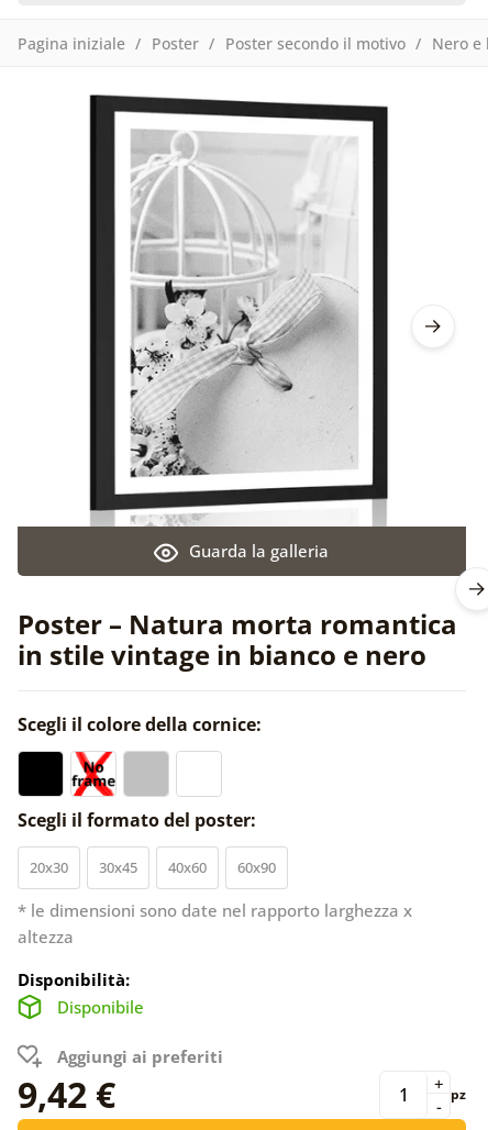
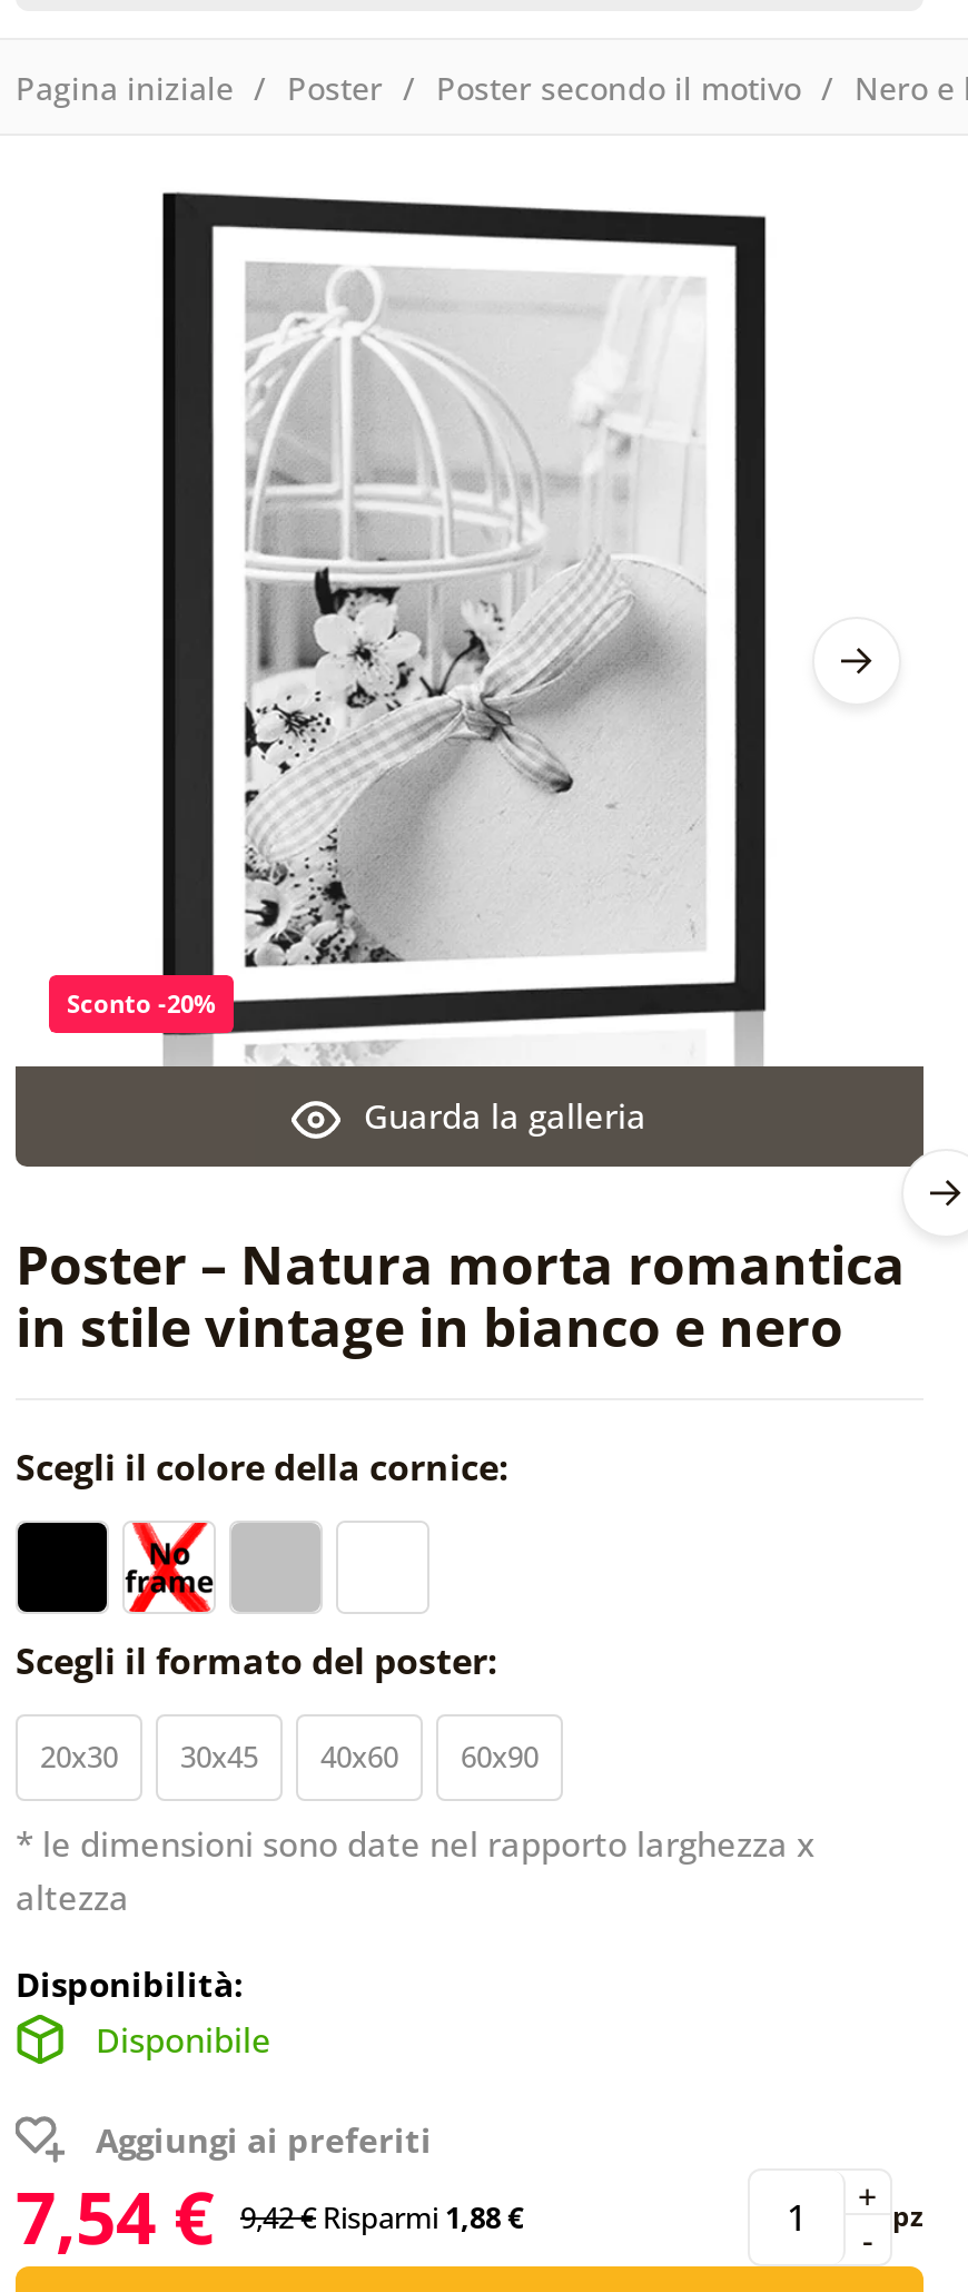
+ Sconto -20%

- 9,42 €
+ 7,54 €
+ 9,42 € Risparmi 1,88 €
